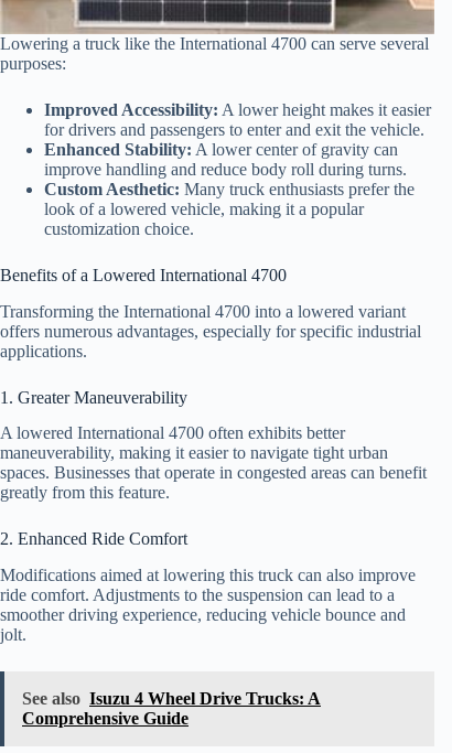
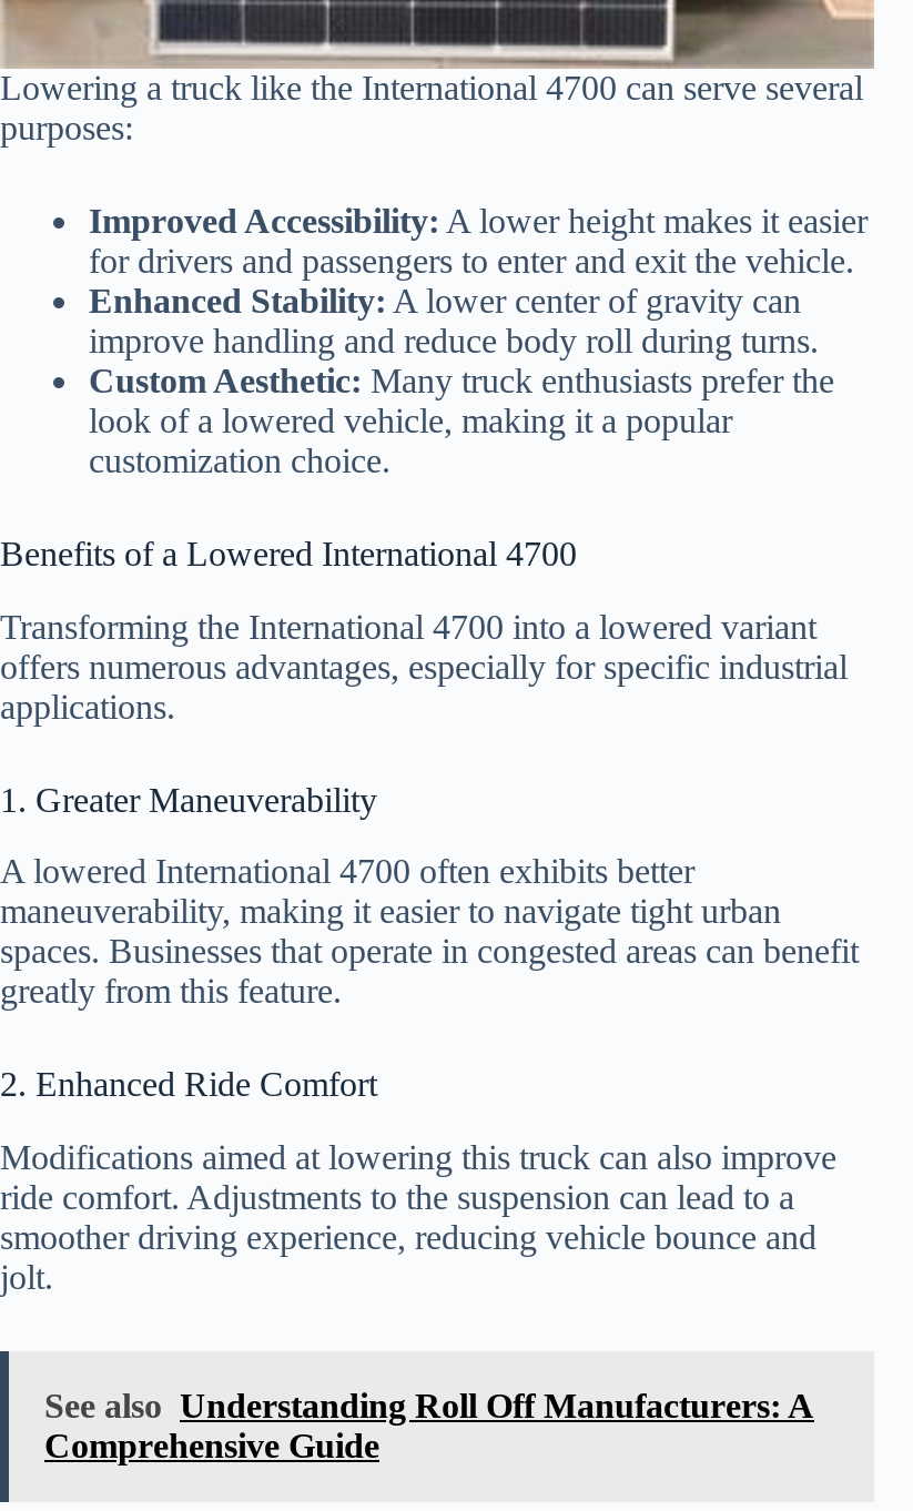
- See also Isuzu 4 Wheel Drive Trucks: A
+ See also Understanding Roll Off Manufacturers: A
